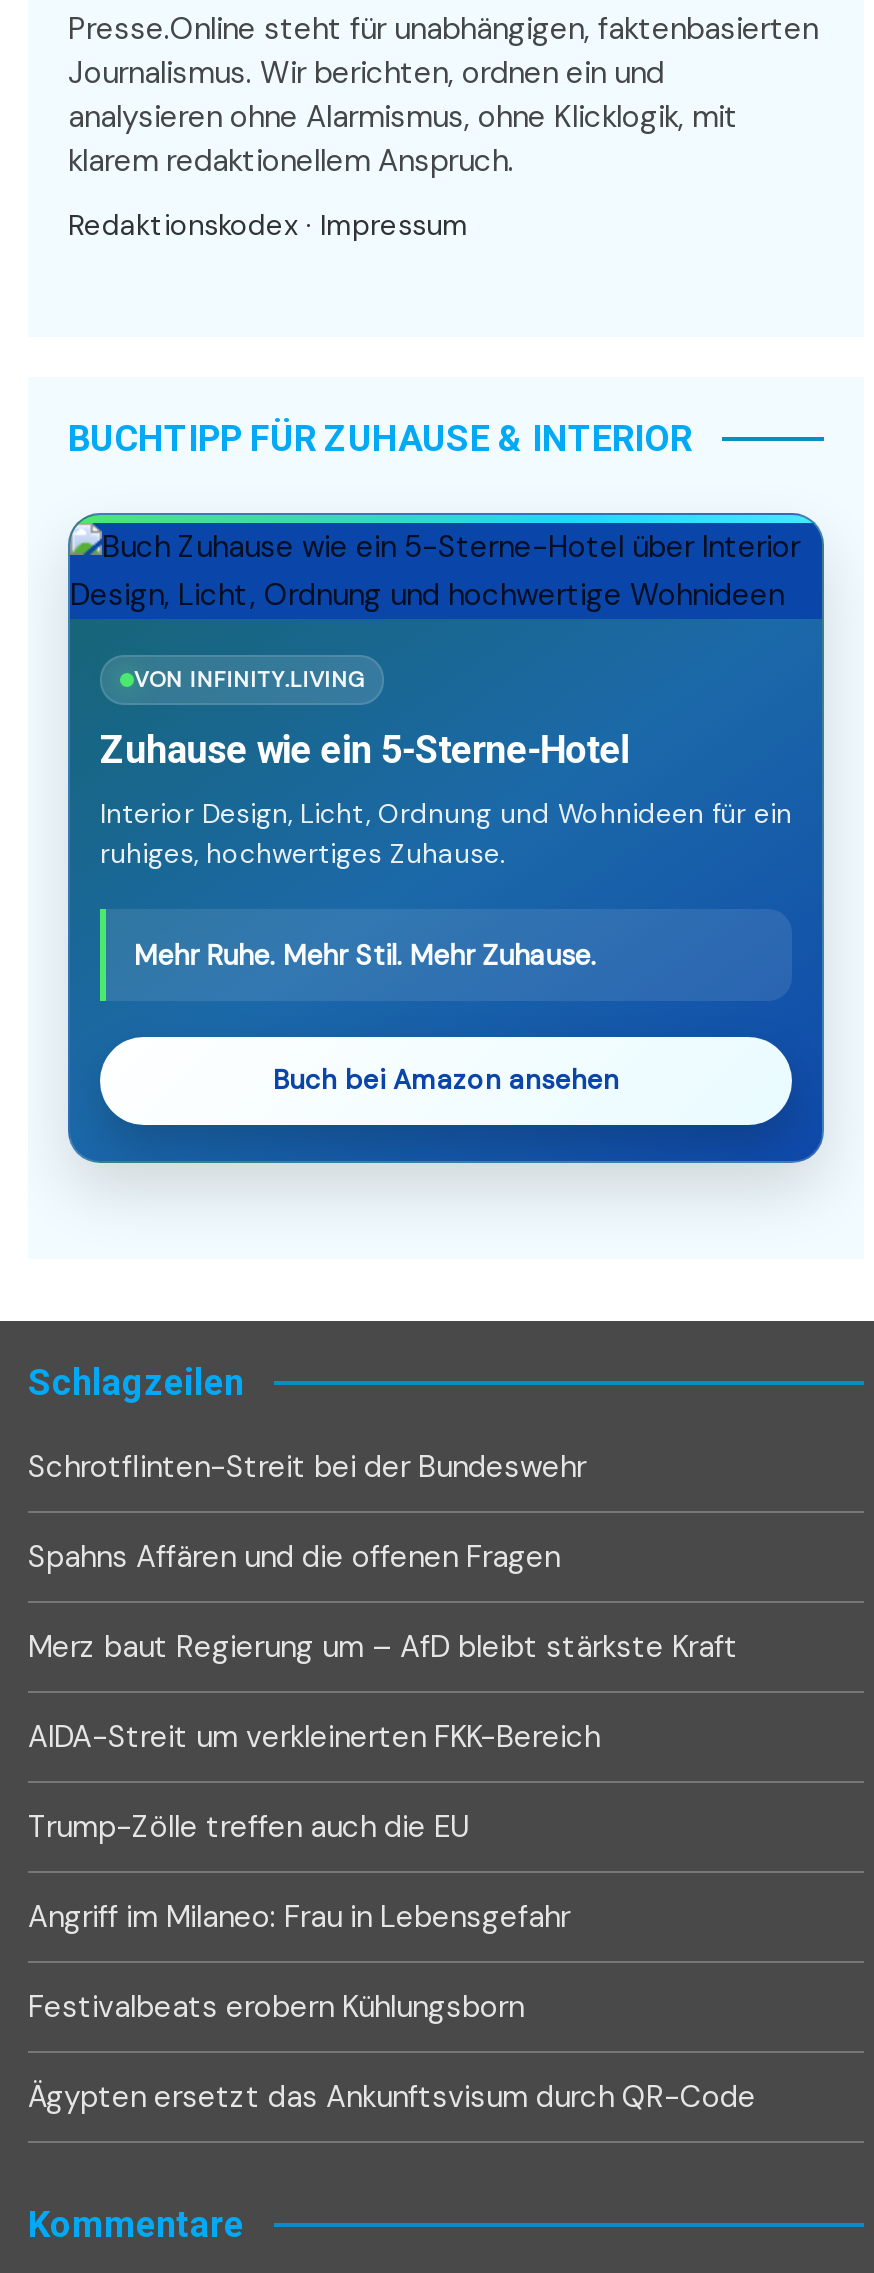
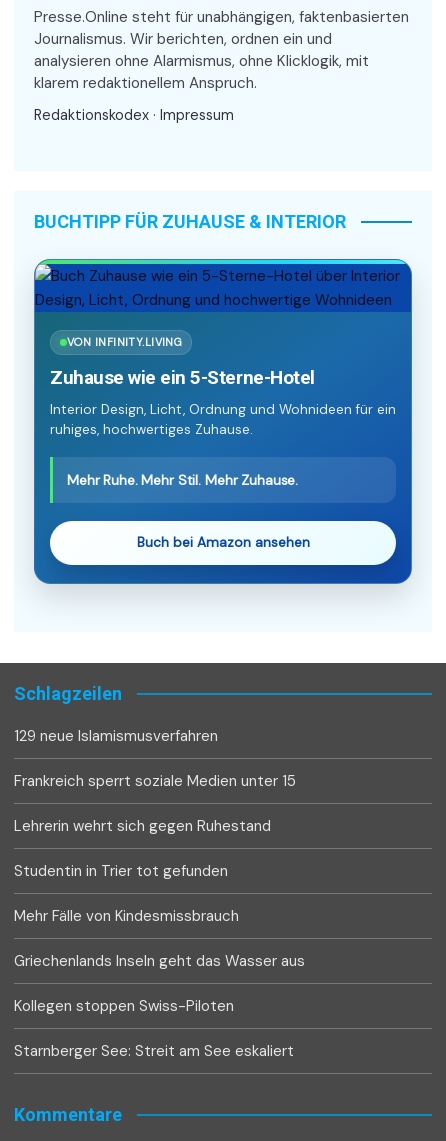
- Schrotflinten-Streit bei der Bundeswehr
+ 129 neue Islamismusverfahren

- Spahns Affären und die offenen Fragen
+ Frankreich sperrt soziale Medien unter 15

- Merz baut Regierung um – AfD bleibt stärkste Kraft
+ Lehrerin wehrt sich gegen Ruhestand

- AIDA-Streit um verkleinerten FKK-Bereich
+ Studentin in Trier tot gefunden

- Trump-Zölle treffen auch die EU
+ Mehr Fälle von Kindesmissbrauch

- Angriff im Milaneo: Frau in Lebensgefahr
+ Griechenlands Inseln geht das Wasser aus

- Festivalbeats erobern Kühlungsborn
+ Kollegen stoppen Swiss-Piloten

- Ägypten ersetzt das Ankunftsvisum durch QR-Code
+ Starnberger See: Streit am See eskaliert
